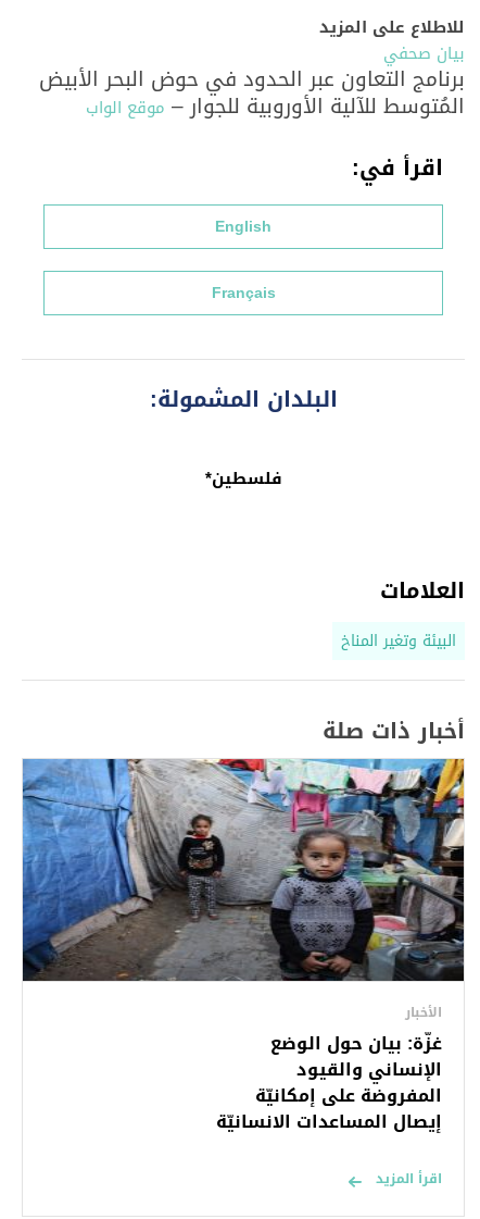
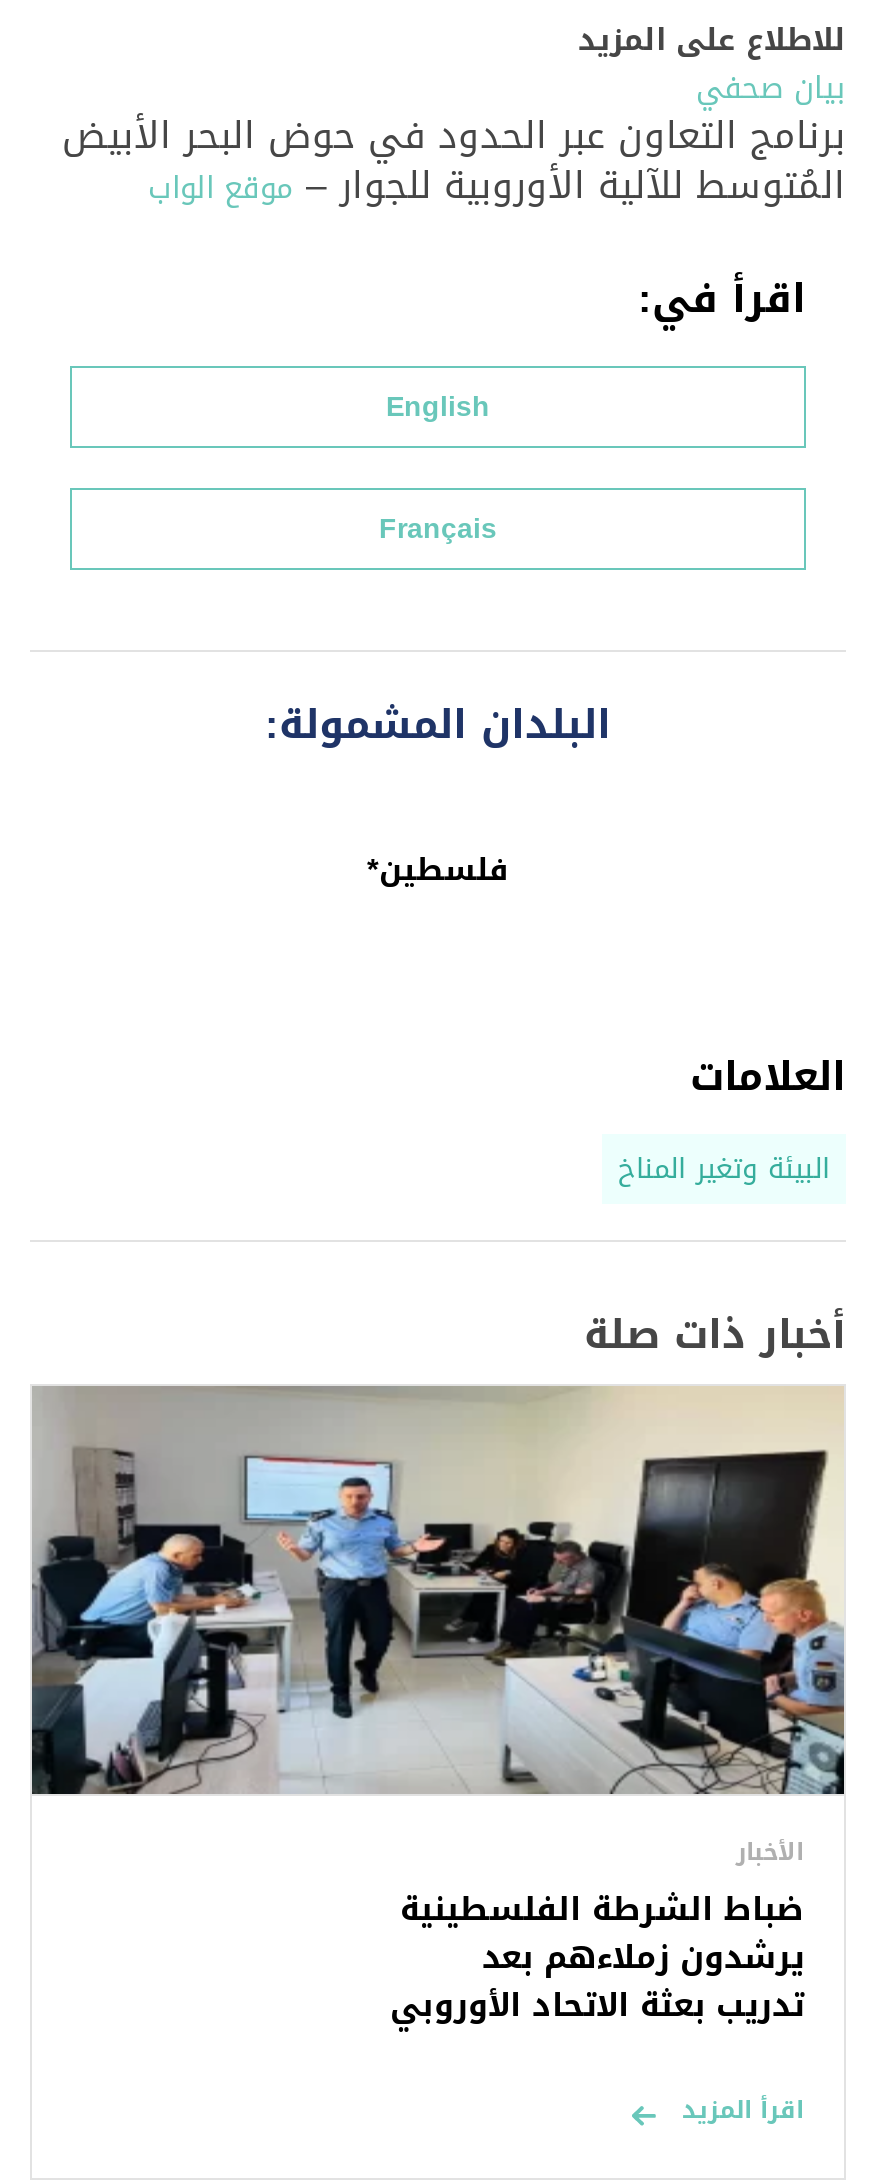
- [image]
+ [image]

- غزّة: بيان حول الوضع
- الإنساني والقيود
- المفروضة على إمكانيّة
- إيصال المساعدات الانسانيّة
+ ضباط الشرطة الفلسطينية
+ يرشدون زملاءهم بعد
+ تدريب بعثة الاتحاد الأوروبي
